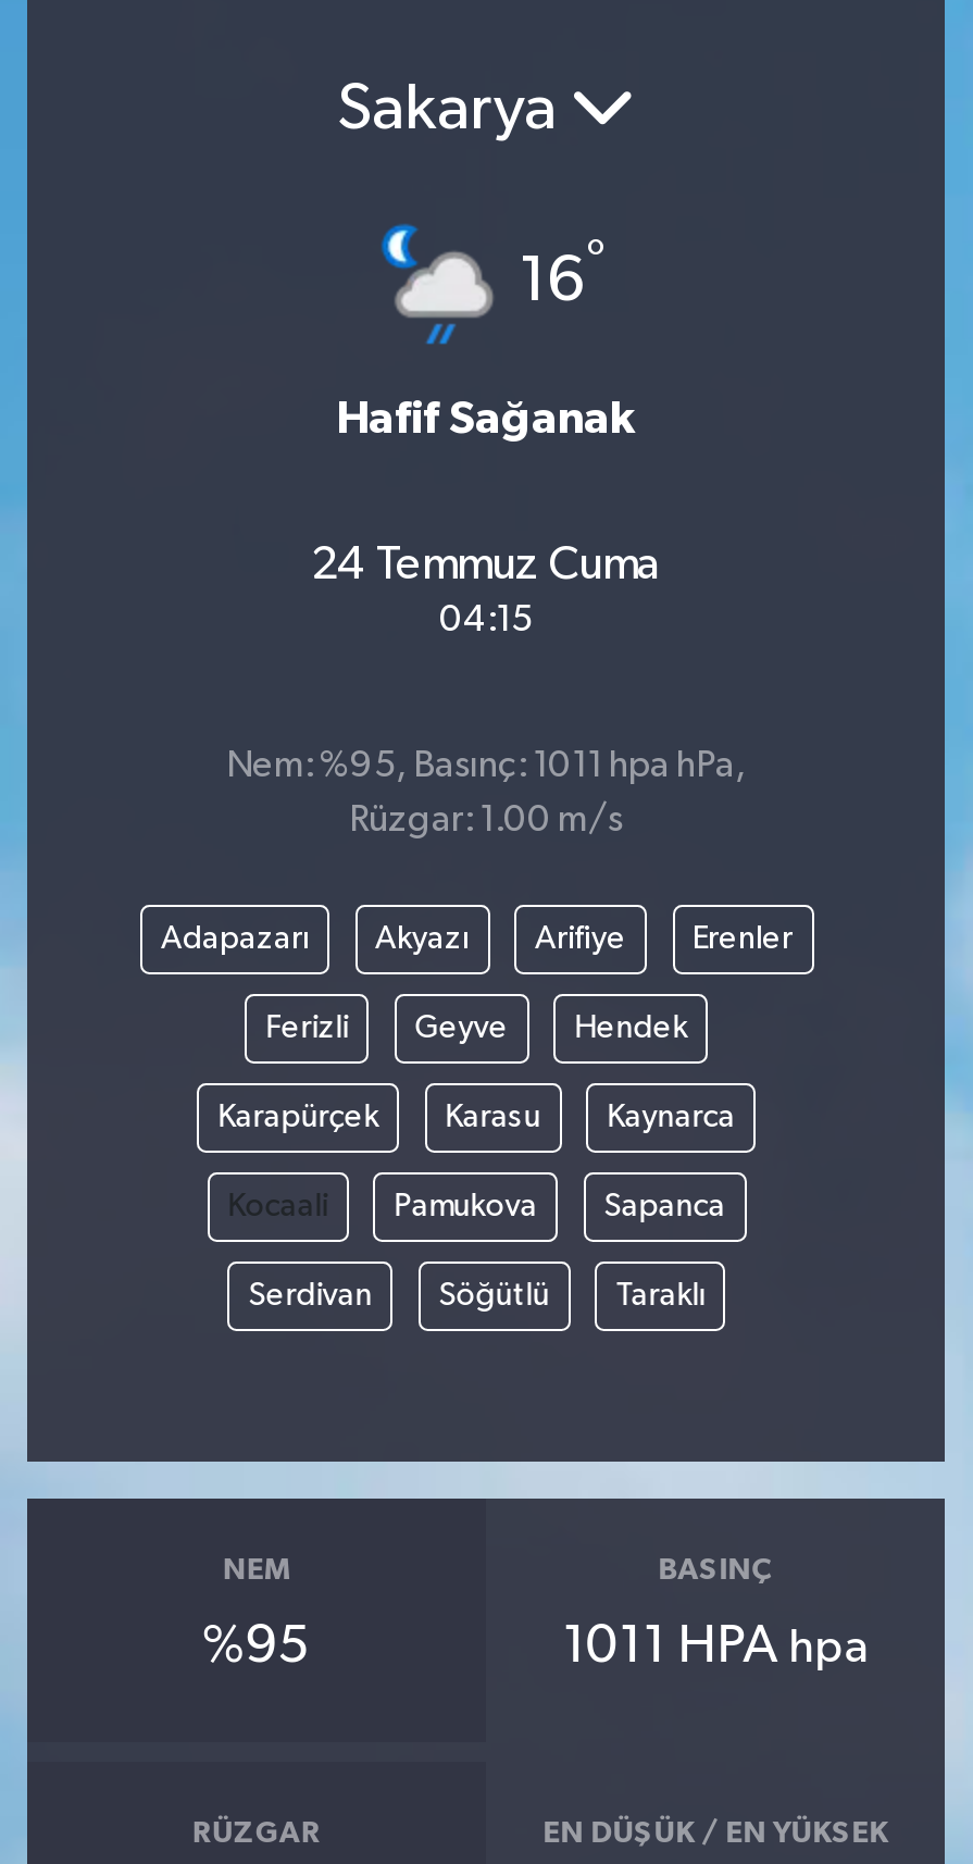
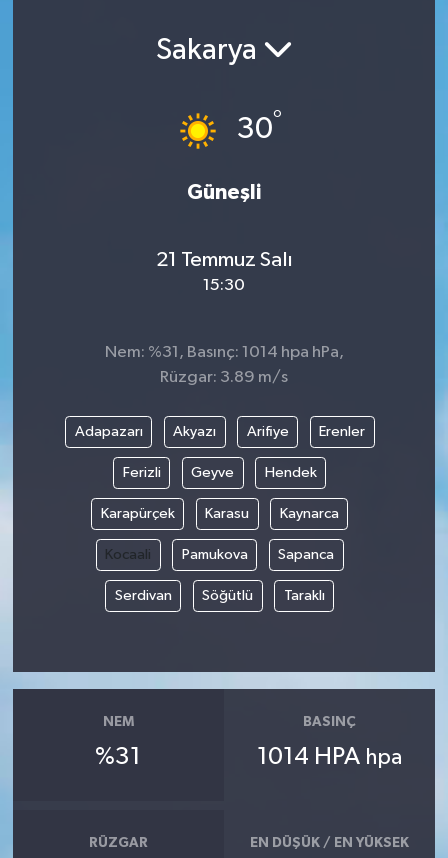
- [image]
- 16°
+ [image]
+ 30°

- Hafif Sağanak
+ Güneşli

- 24 Temmuz Cuma
- 04:15
+ 21 Temmuz Salı
+ 15:30

- Nem: %95, Basınç: 1011 hpa hPa,
+ Nem: %31, Basınç: 1014 hpa hPa,

- Rüzgar: 1.00 m/s
+ Rüzgar: 3.89 m/s

- %95
+ %31

- 1011 HPA hpa
+ 1014 HPA hpa
